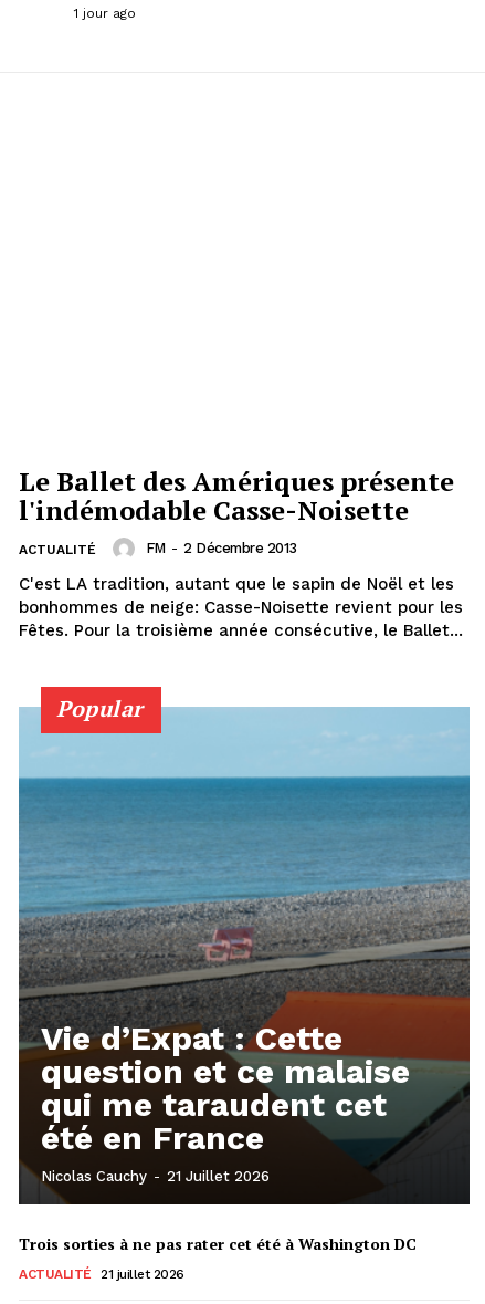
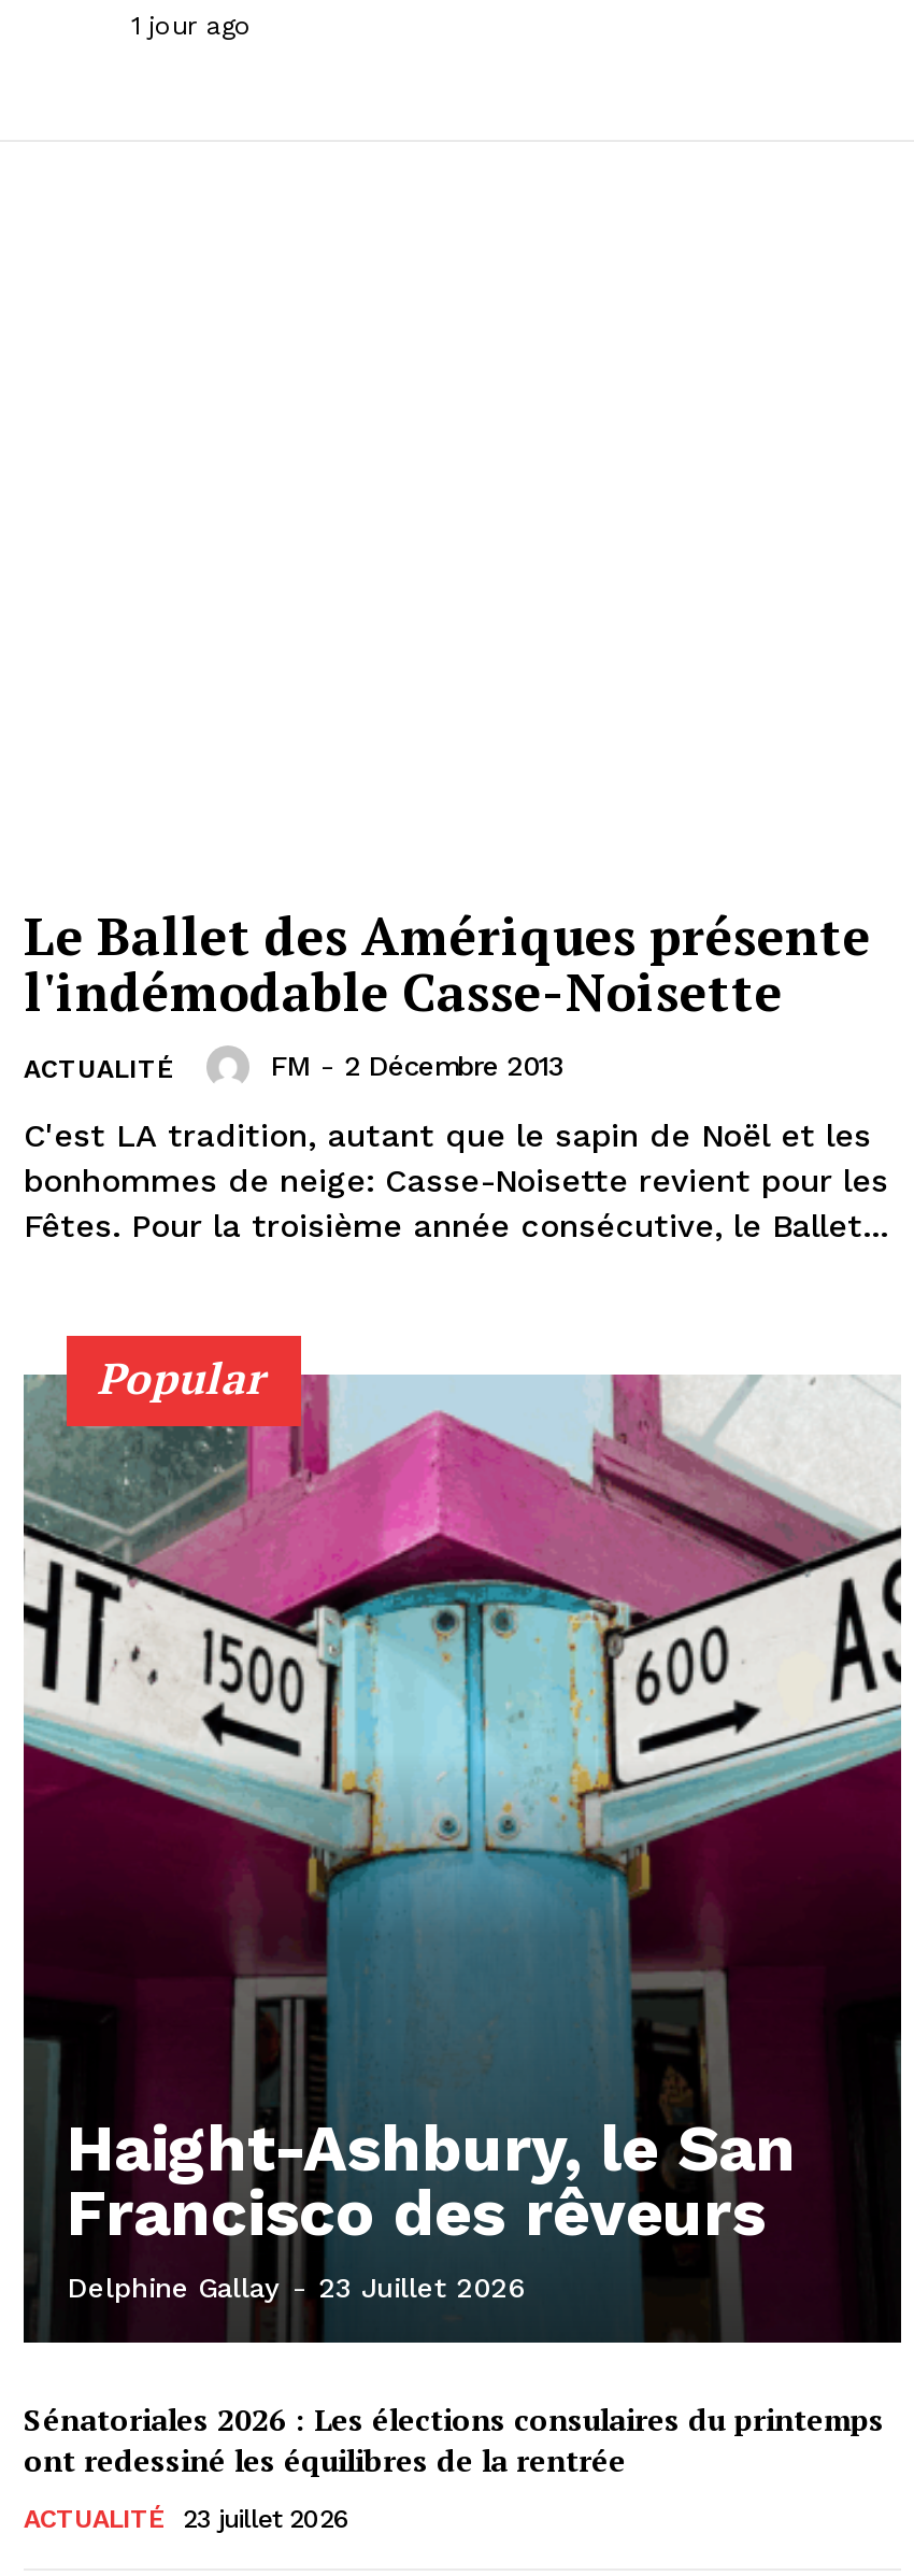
- [image]
- Vie d’Expat : Cette
- question et ce malaise
- qui me taraudent cet
- été en France
- Nicolas Cauchy - 21 Juillet 2026
+ [image]
+ Haight-Ashbury, le San
+ Francisco des rêveurs
+ Delphine Gallay - 23 Juillet 2026

- Trois sorties à ne pas rater cet été à Washington DC
+ Sénatoriales 2026 : Les élections consulaires du printemps
+ ont redessiné les équilibres de la rentrée

- ACTUALITÉ 21 juillet 2026
+ ACTUALITÉ 23 juillet 2026
